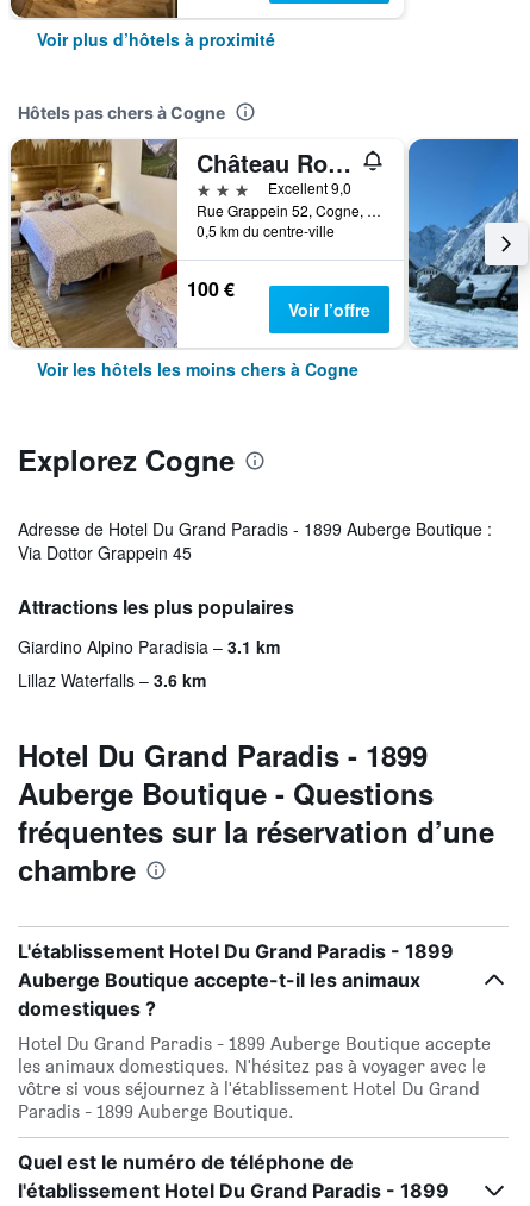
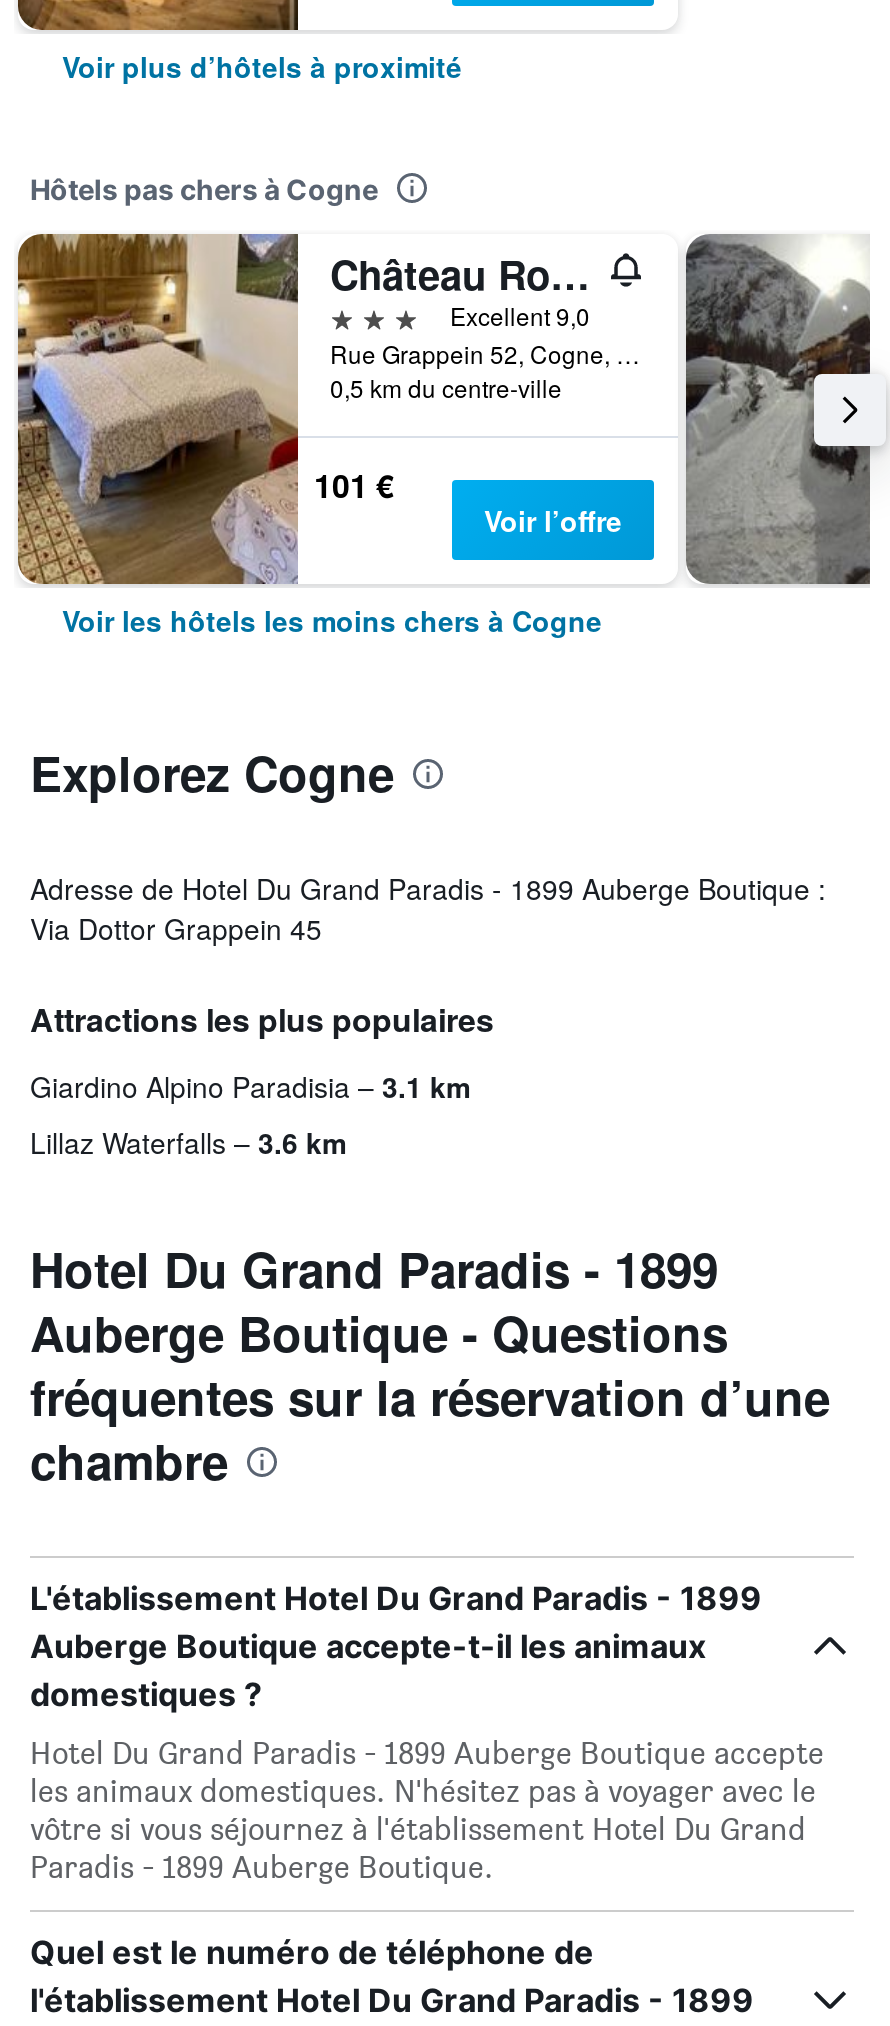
- [image]
+ [image]

- 100 €
+ 101 €
